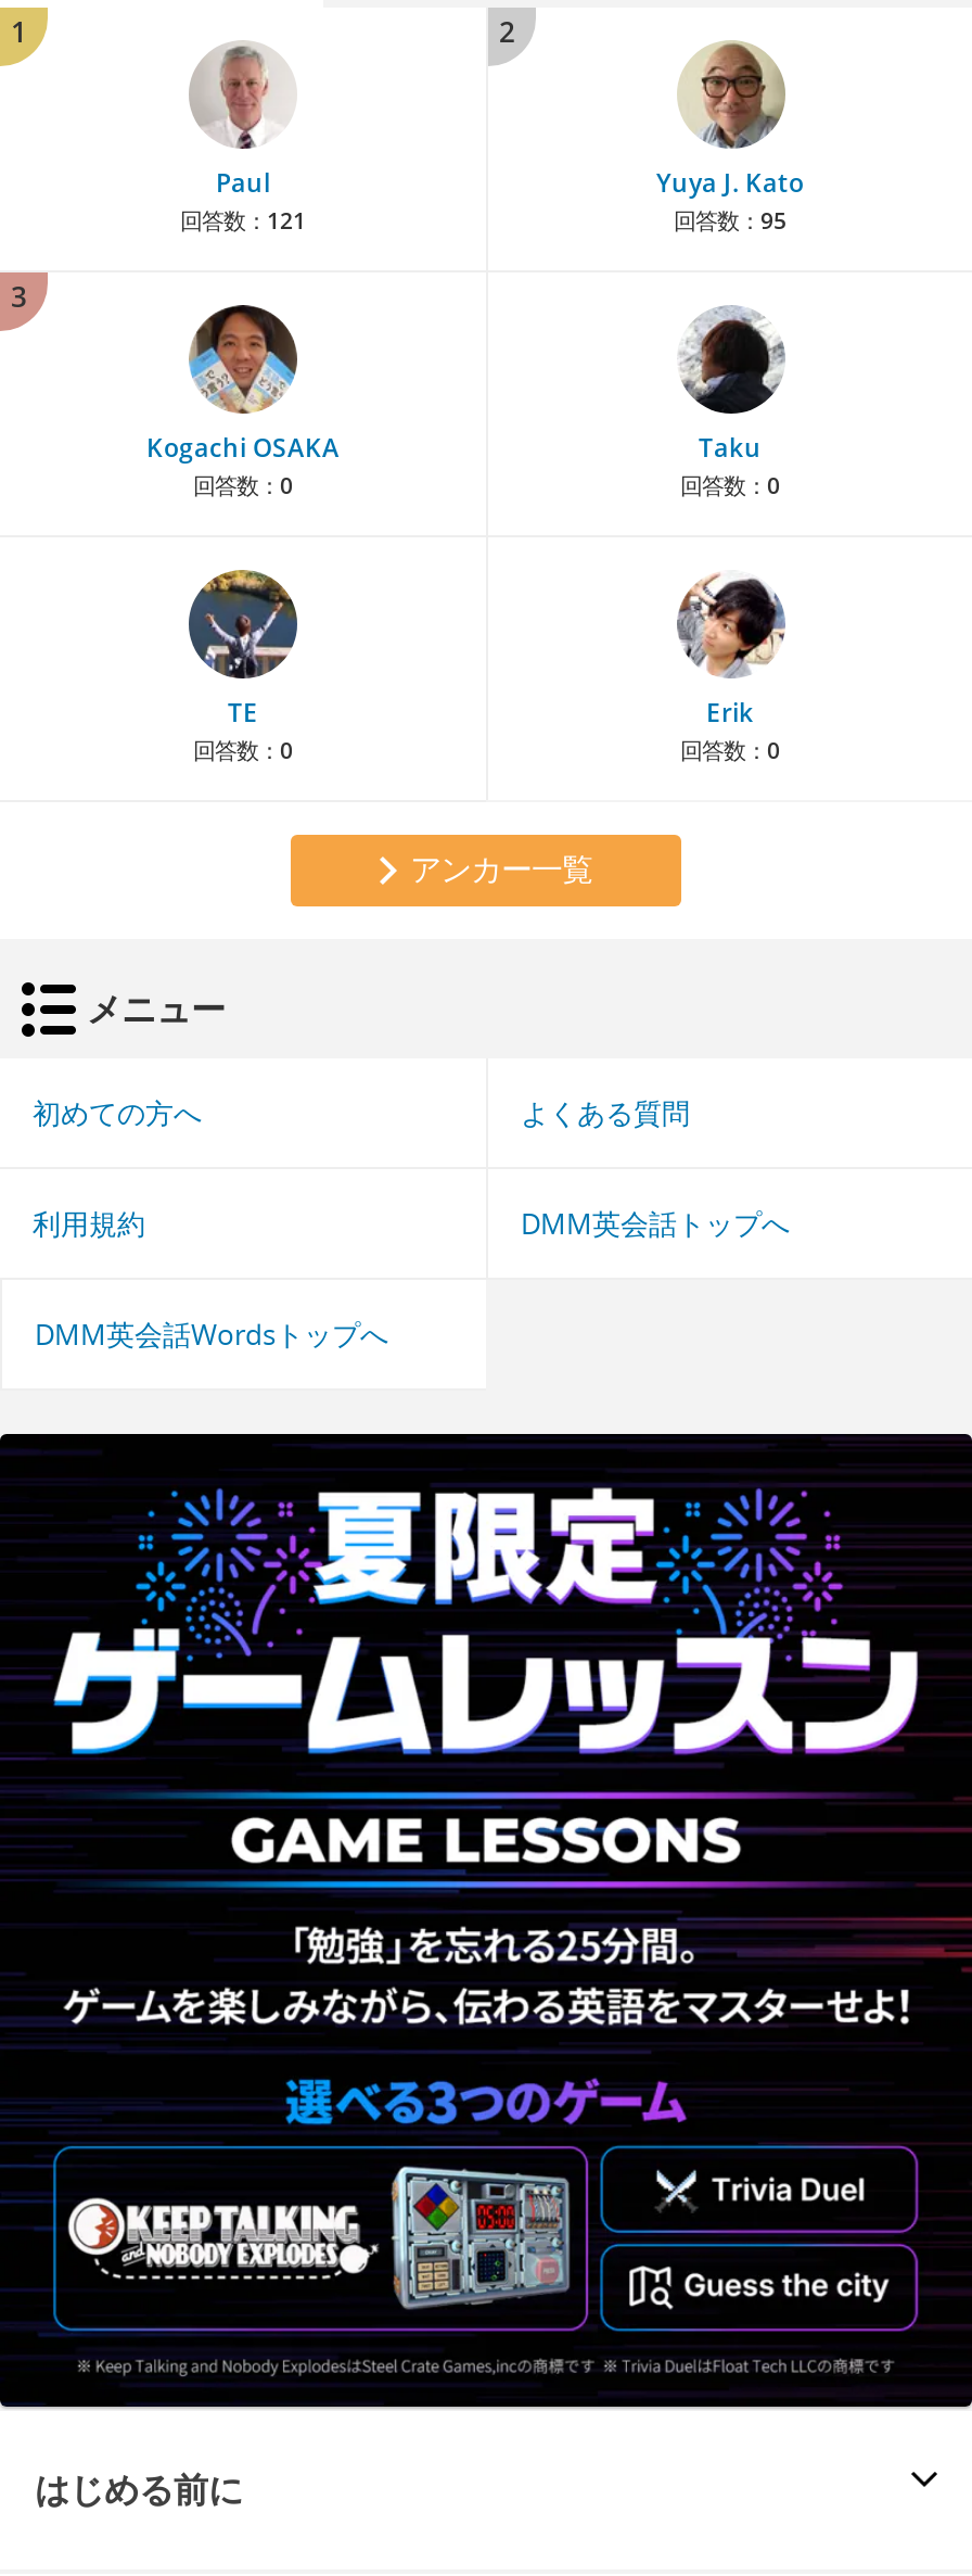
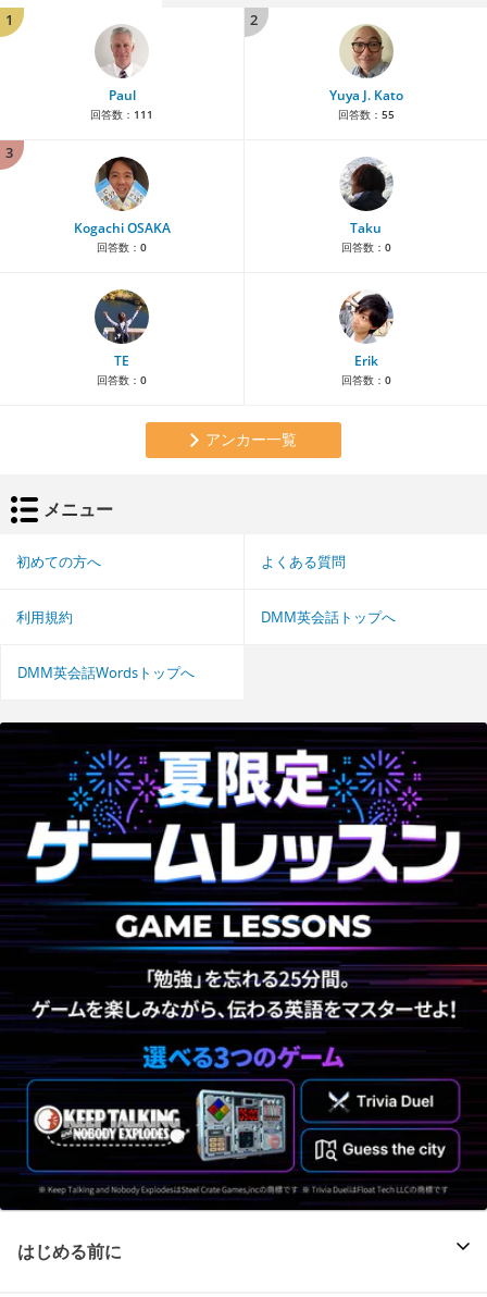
- 回答数：121
+ 回答数：111

- 回答数：95
+ 回答数：55
